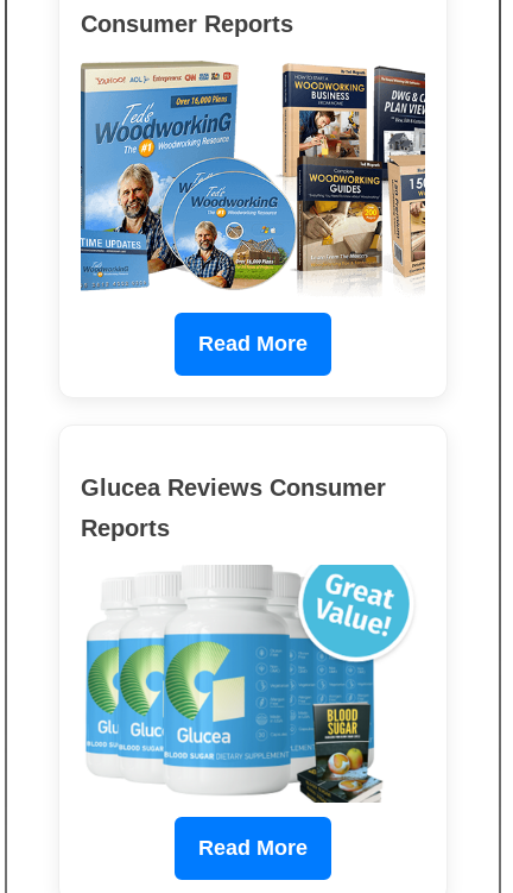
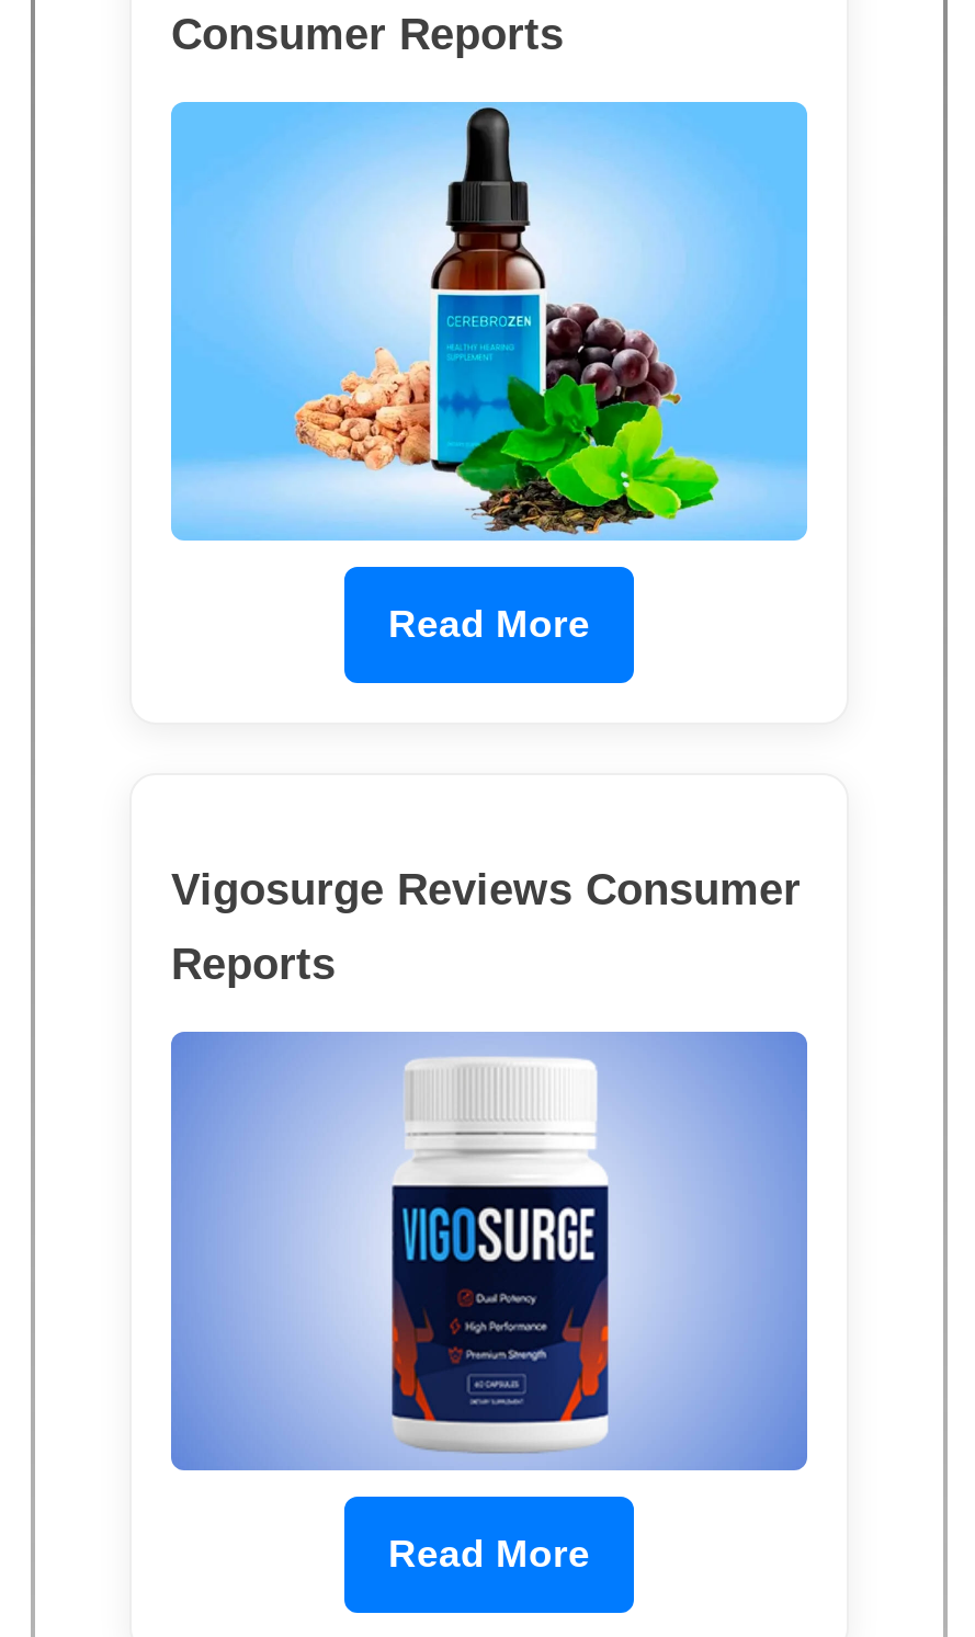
- [image]
+ [image]

- Glucea Reviews Consumer
+ Vigosurge Reviews Consumer

- [image]
+ [image]
